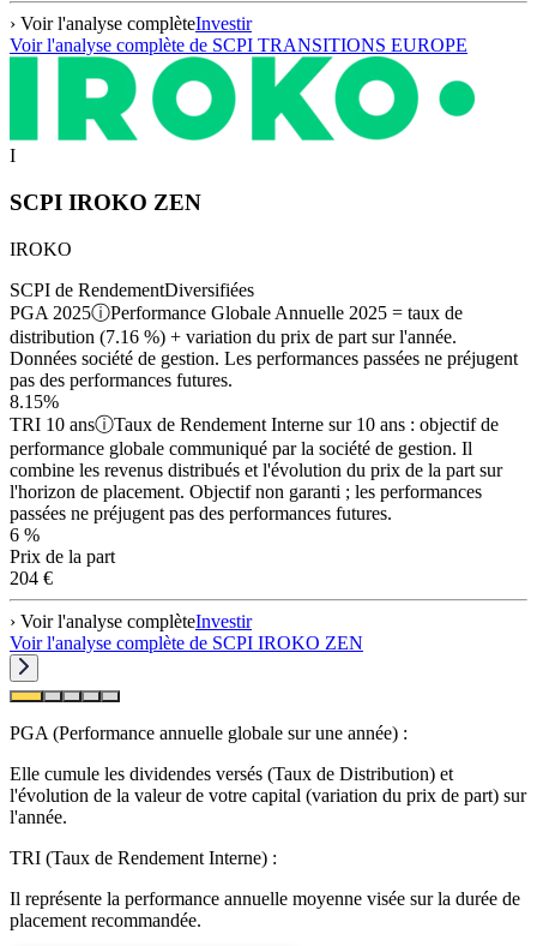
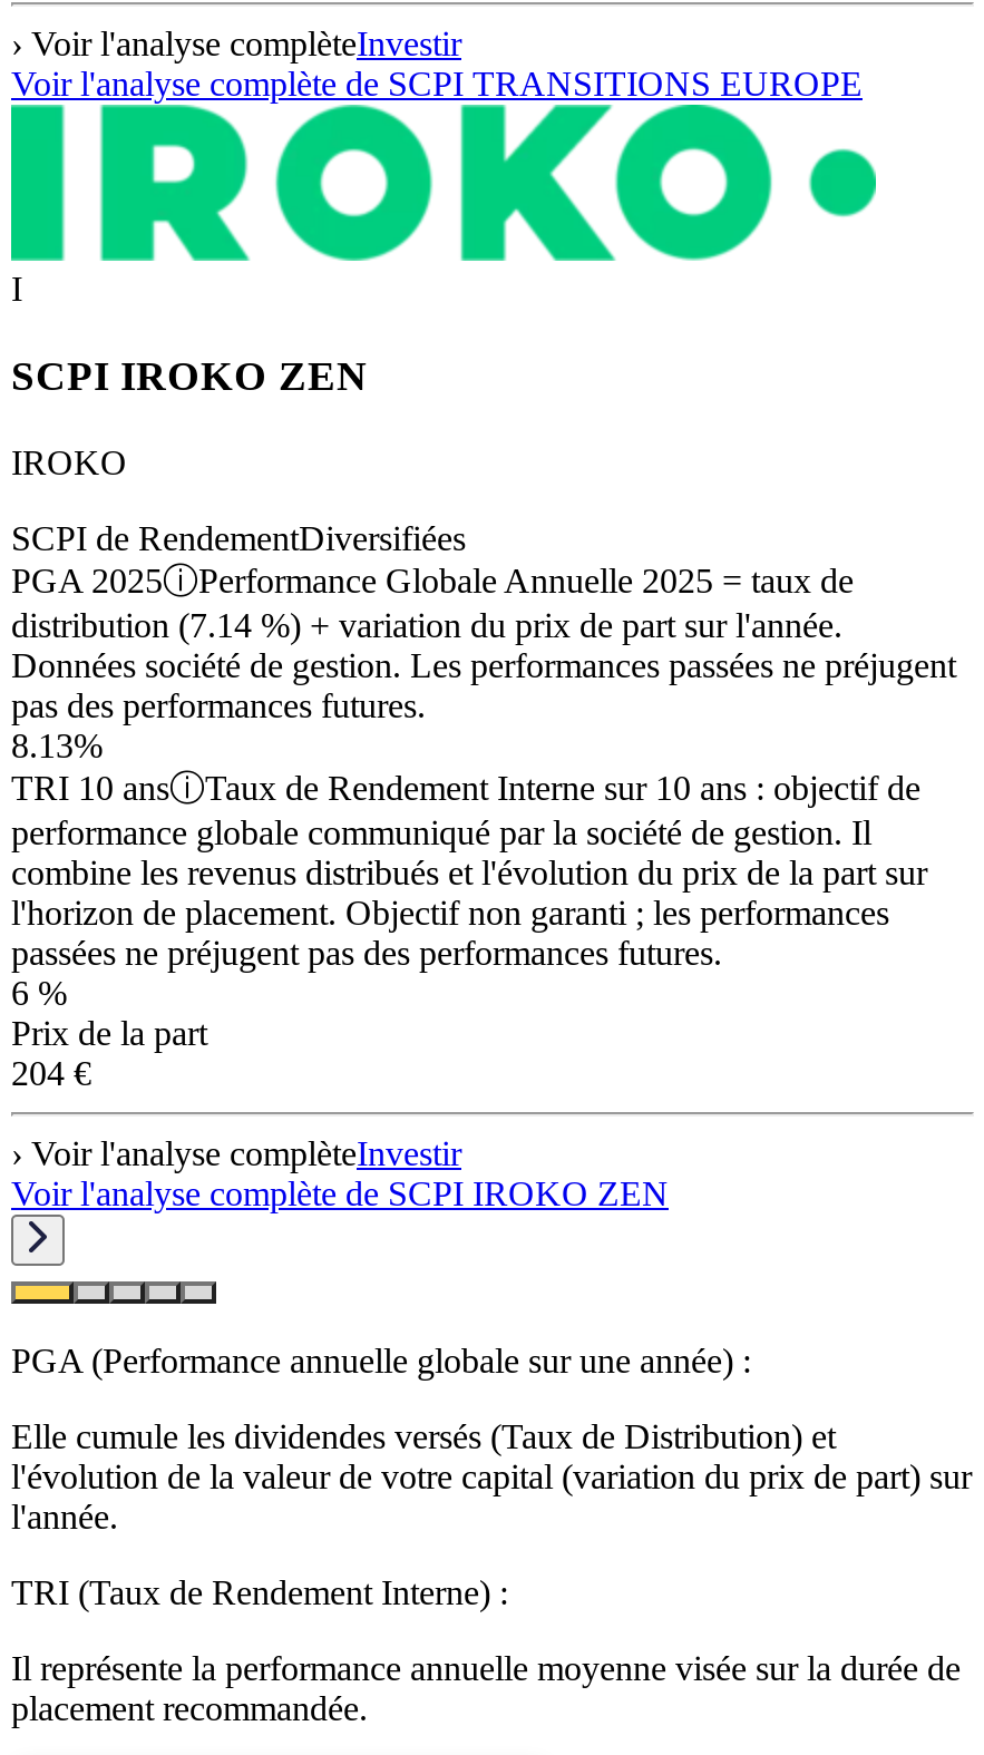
- distribution (7.16 %) + variation du prix de part sur l'année.
+ distribution (7.14 %) + variation du prix de part sur l'année.

- 8.15%
+ 8.13%
